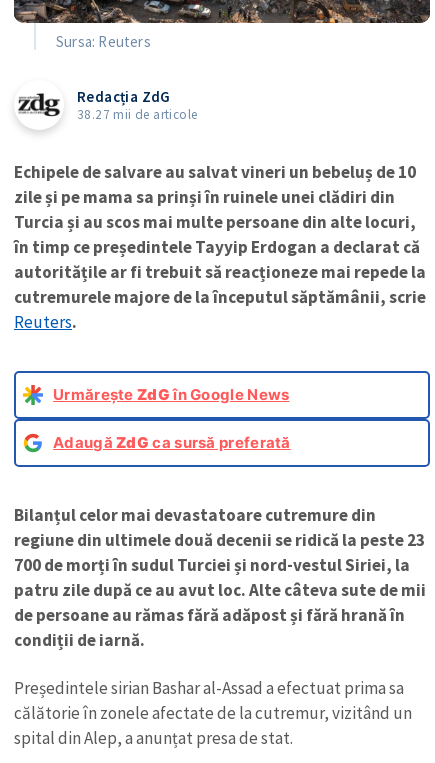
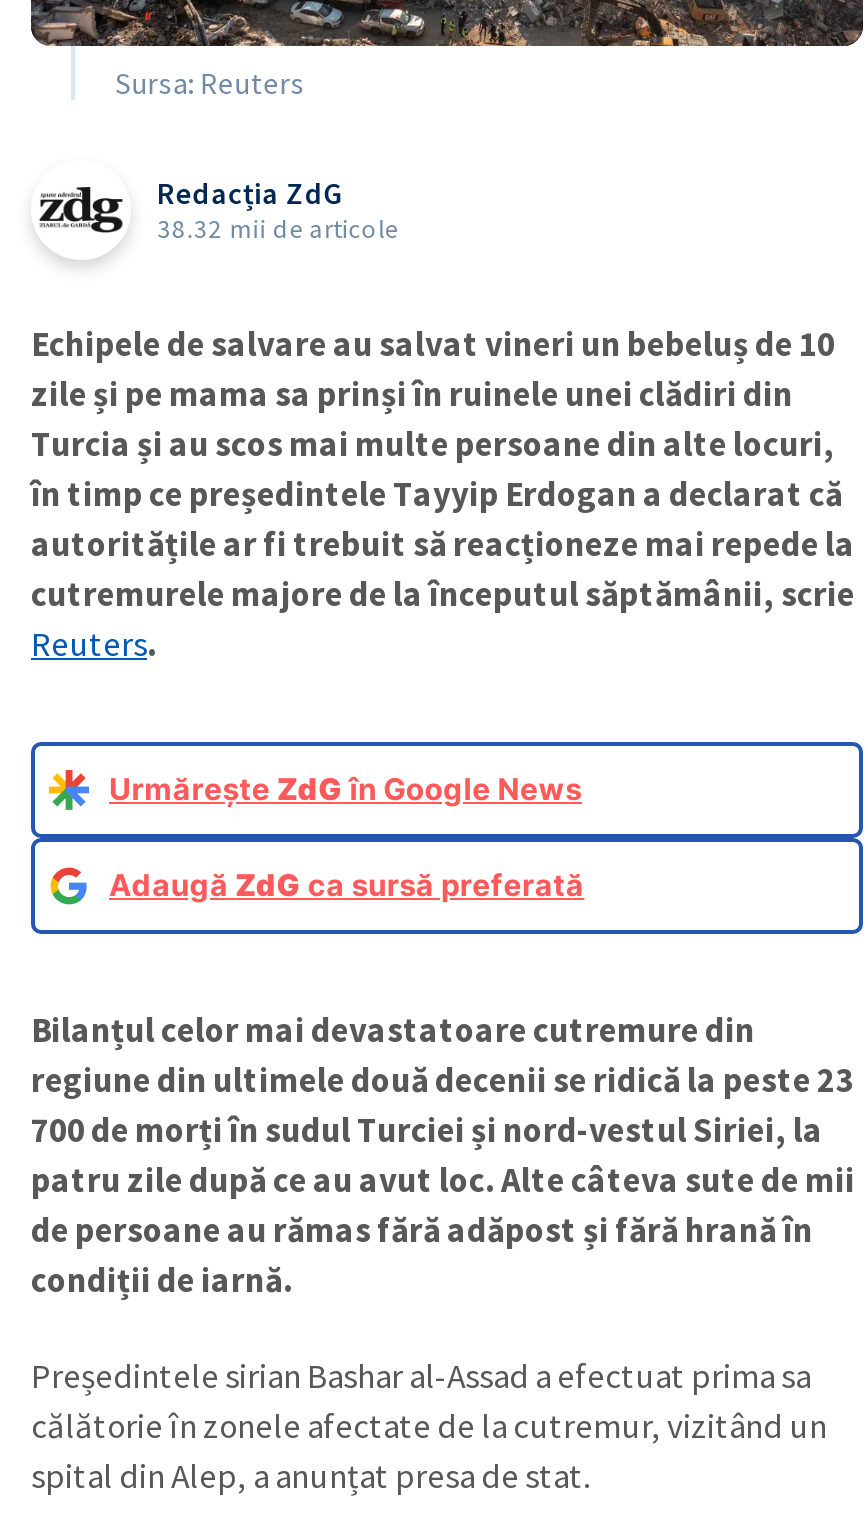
- 38.27 mii de articole
+ 38.32 mii de articole
